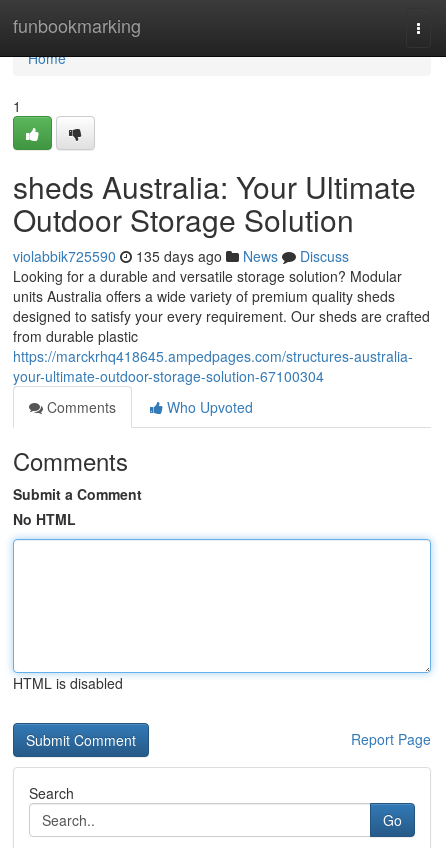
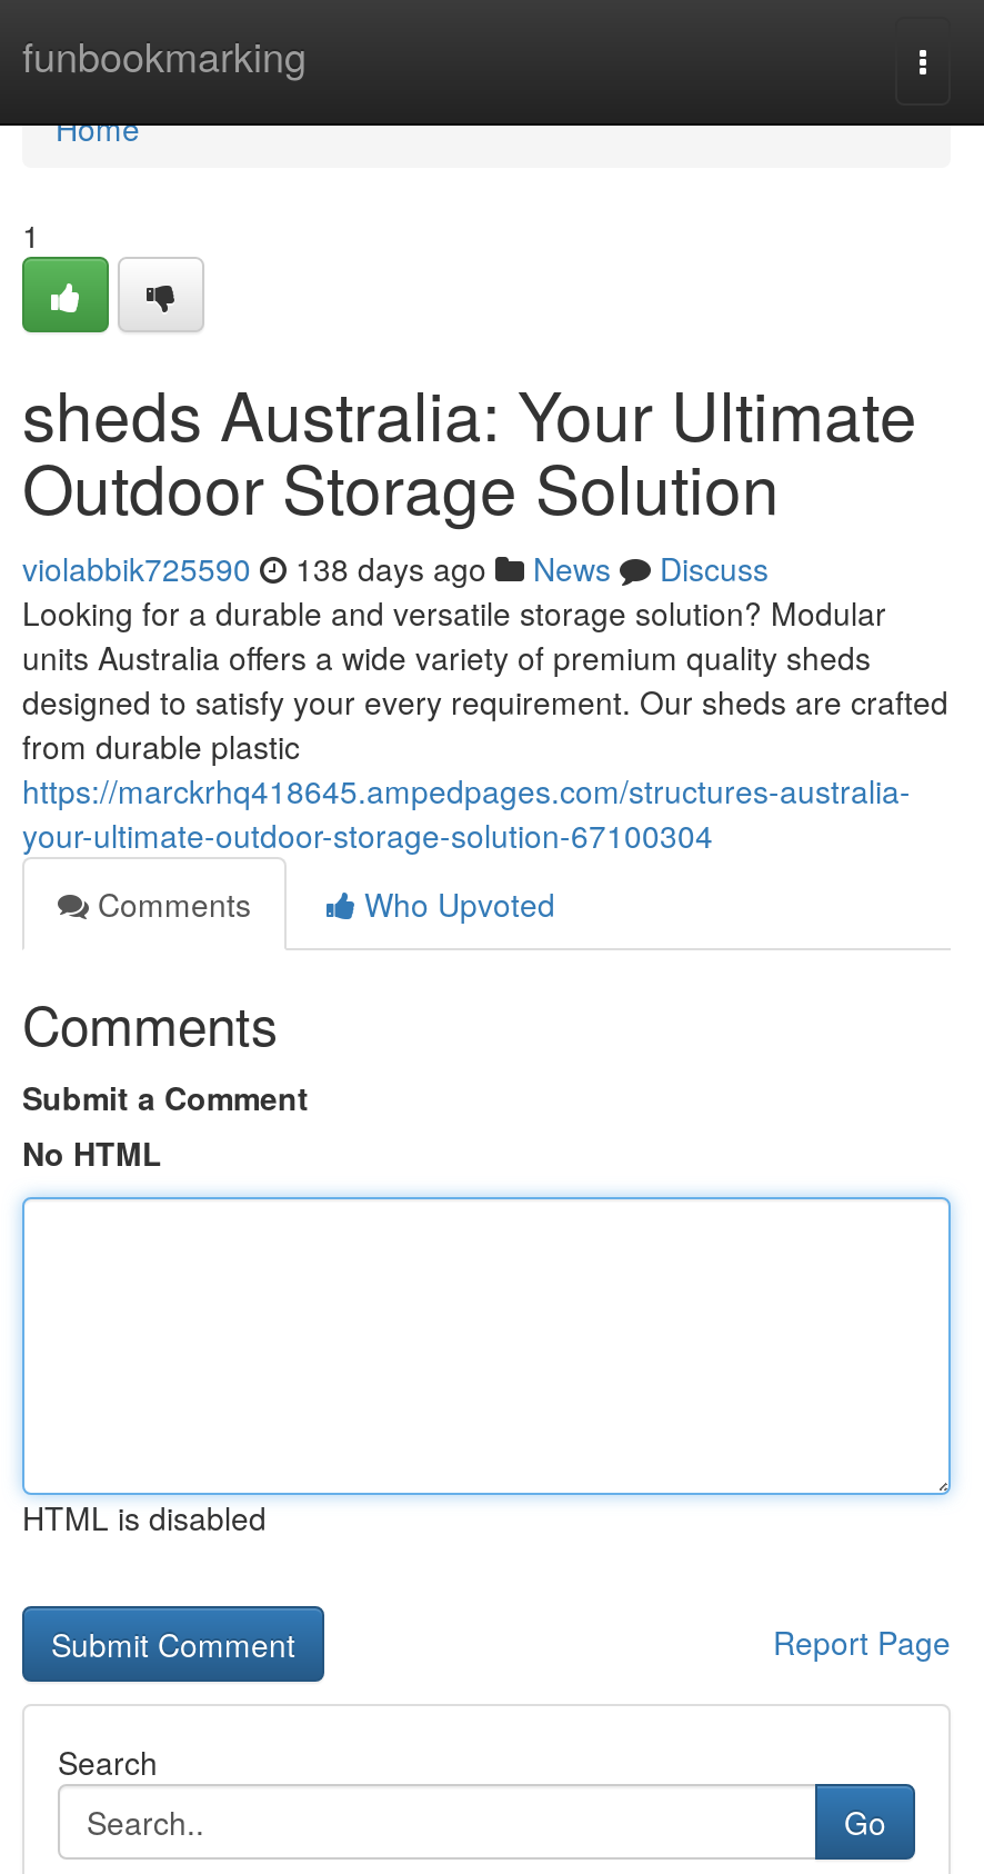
- violabbik725590 135 days ago News Discuss
+ violabbik725590 138 days ago News Discuss
